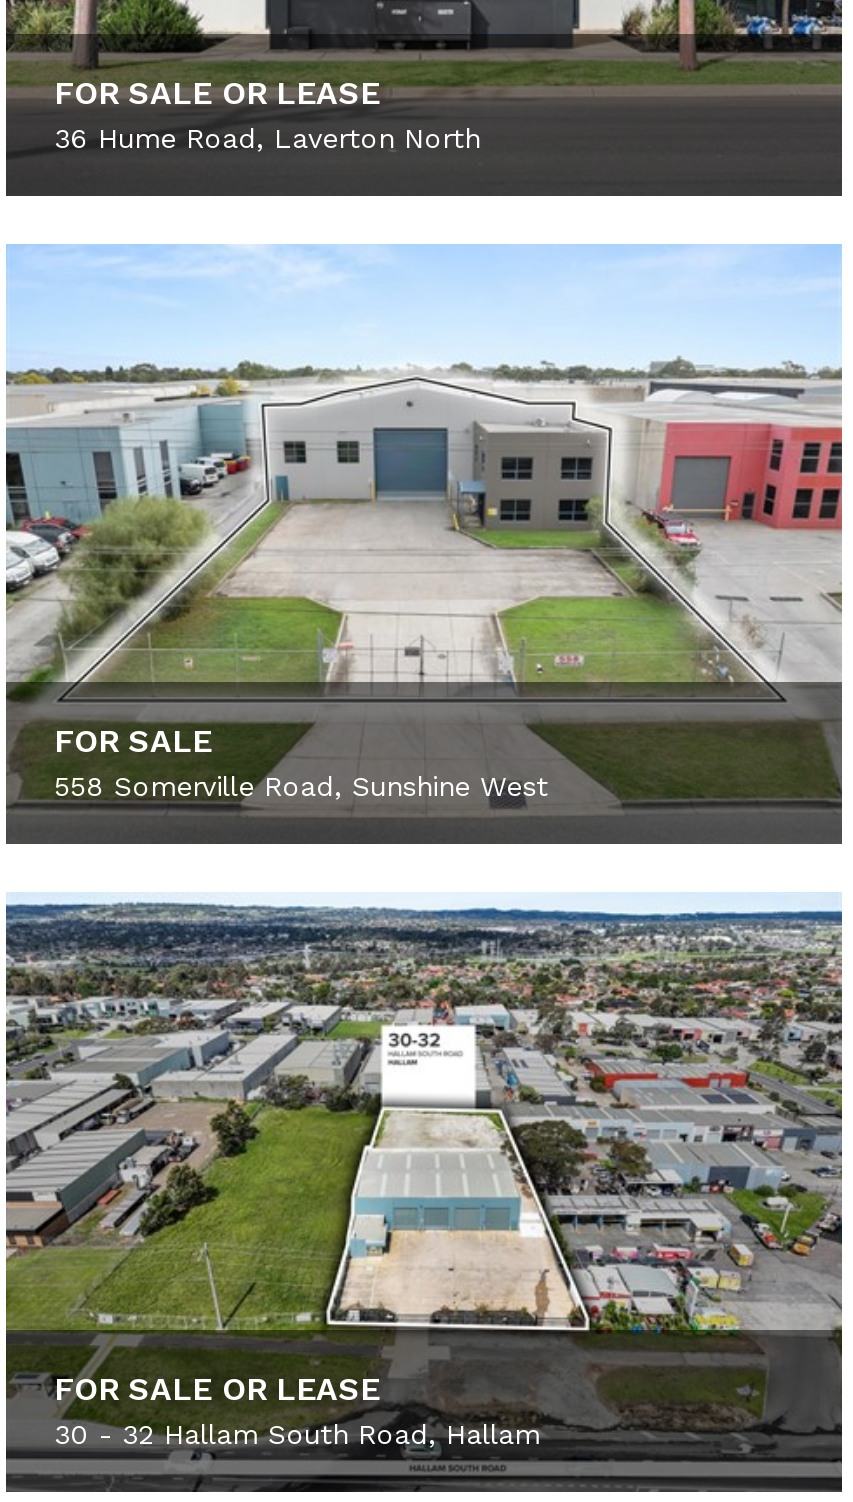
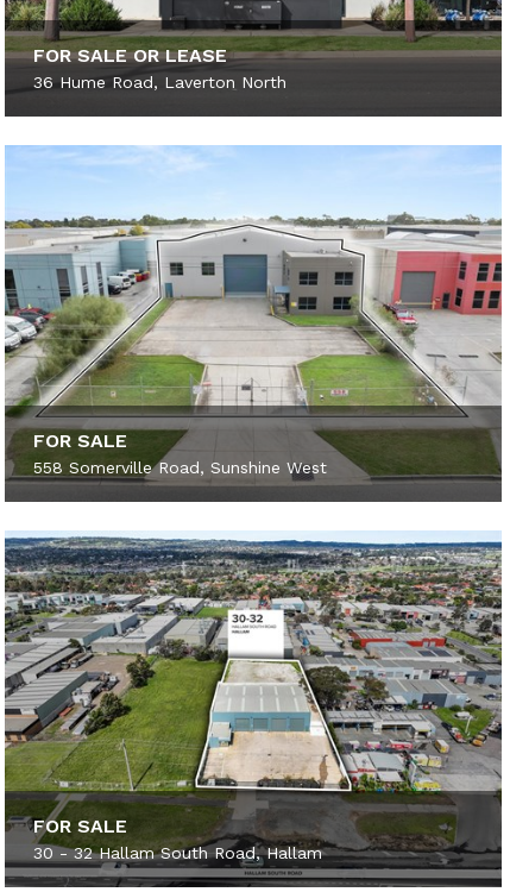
- FOR SALE OR LEASE
+ FOR SALE
